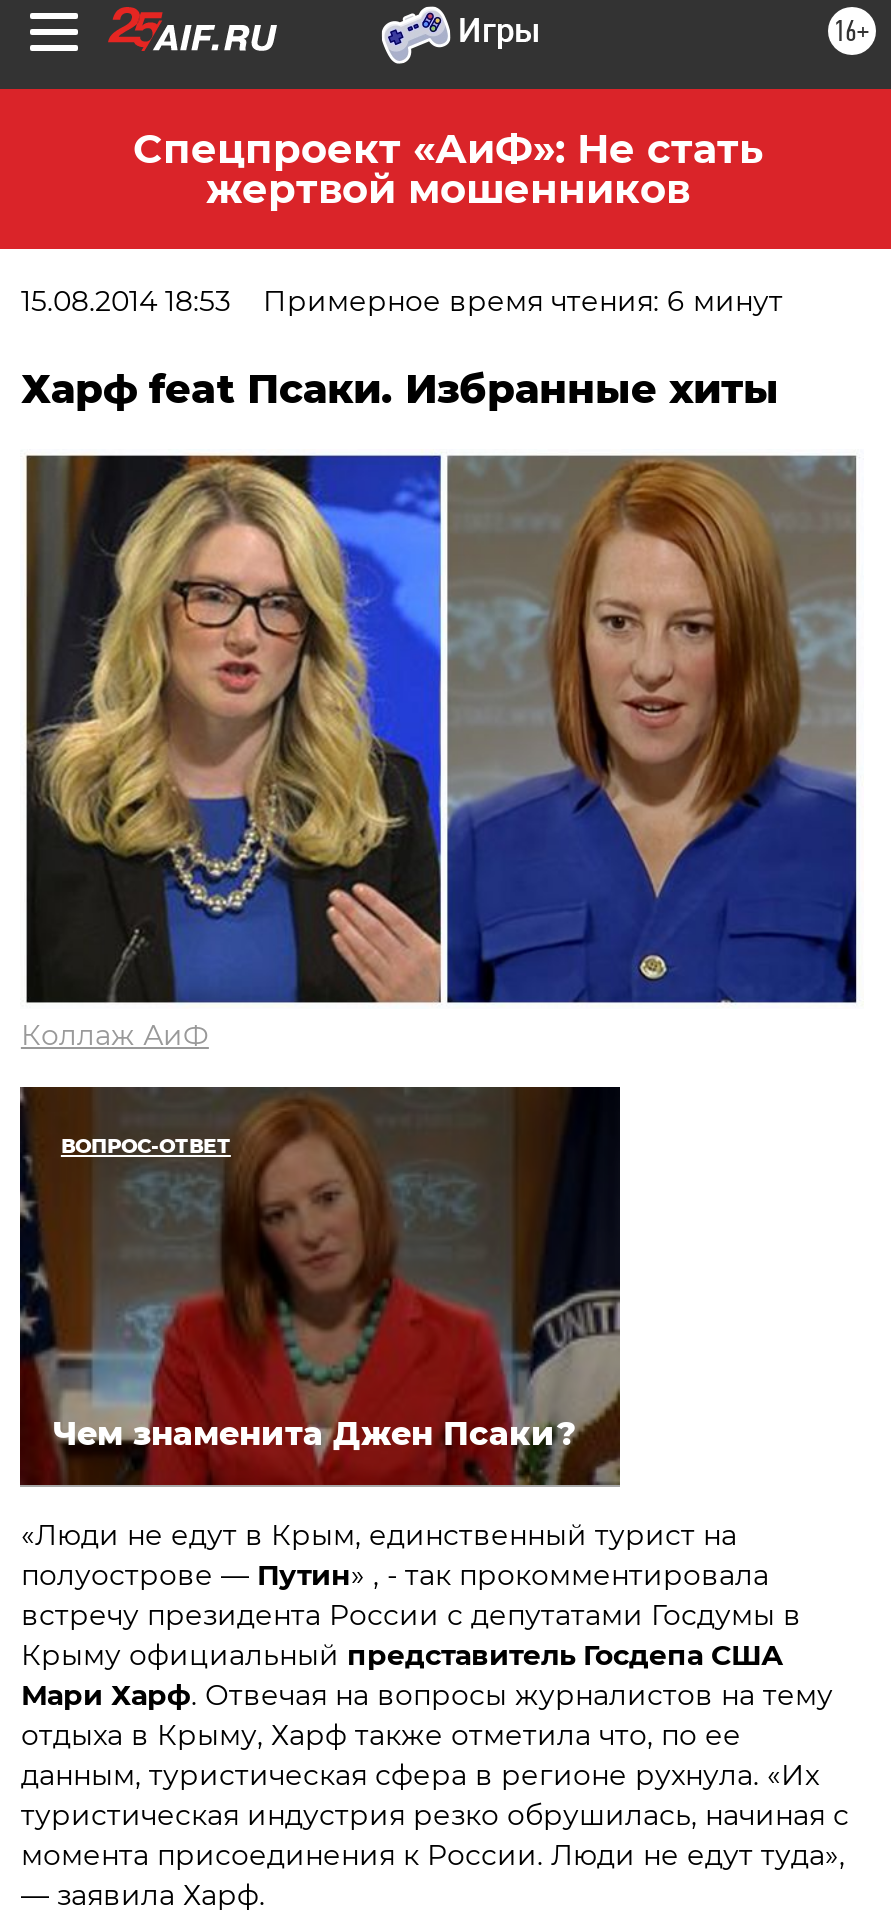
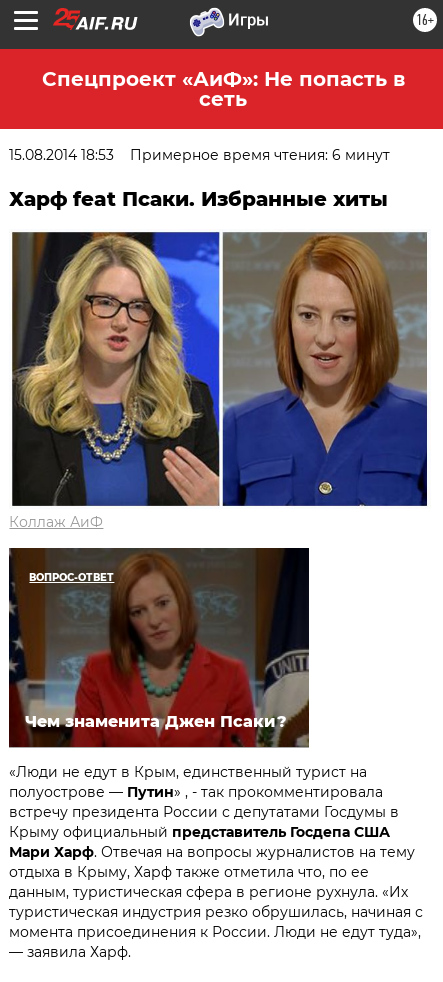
- Спецпроект «АиФ»: Не стать
- жертвой мошенников
+ Спецпроект «АиФ»: Не попасть в
+ сеть
